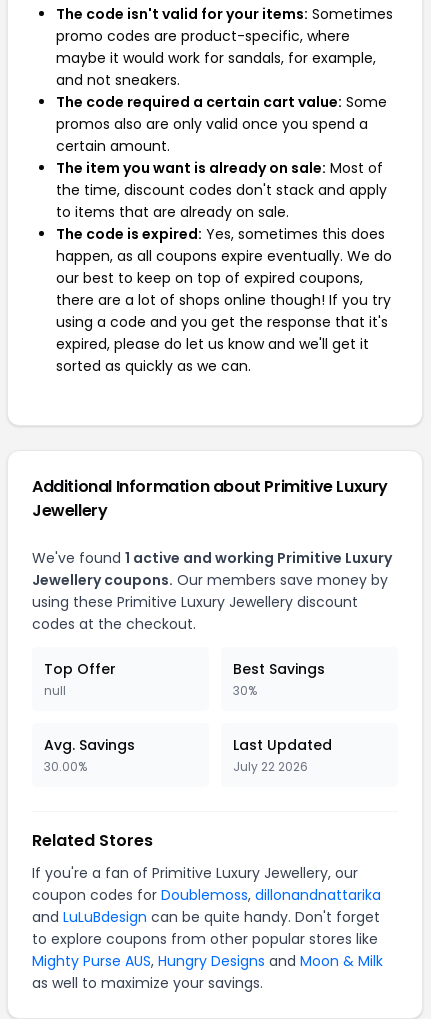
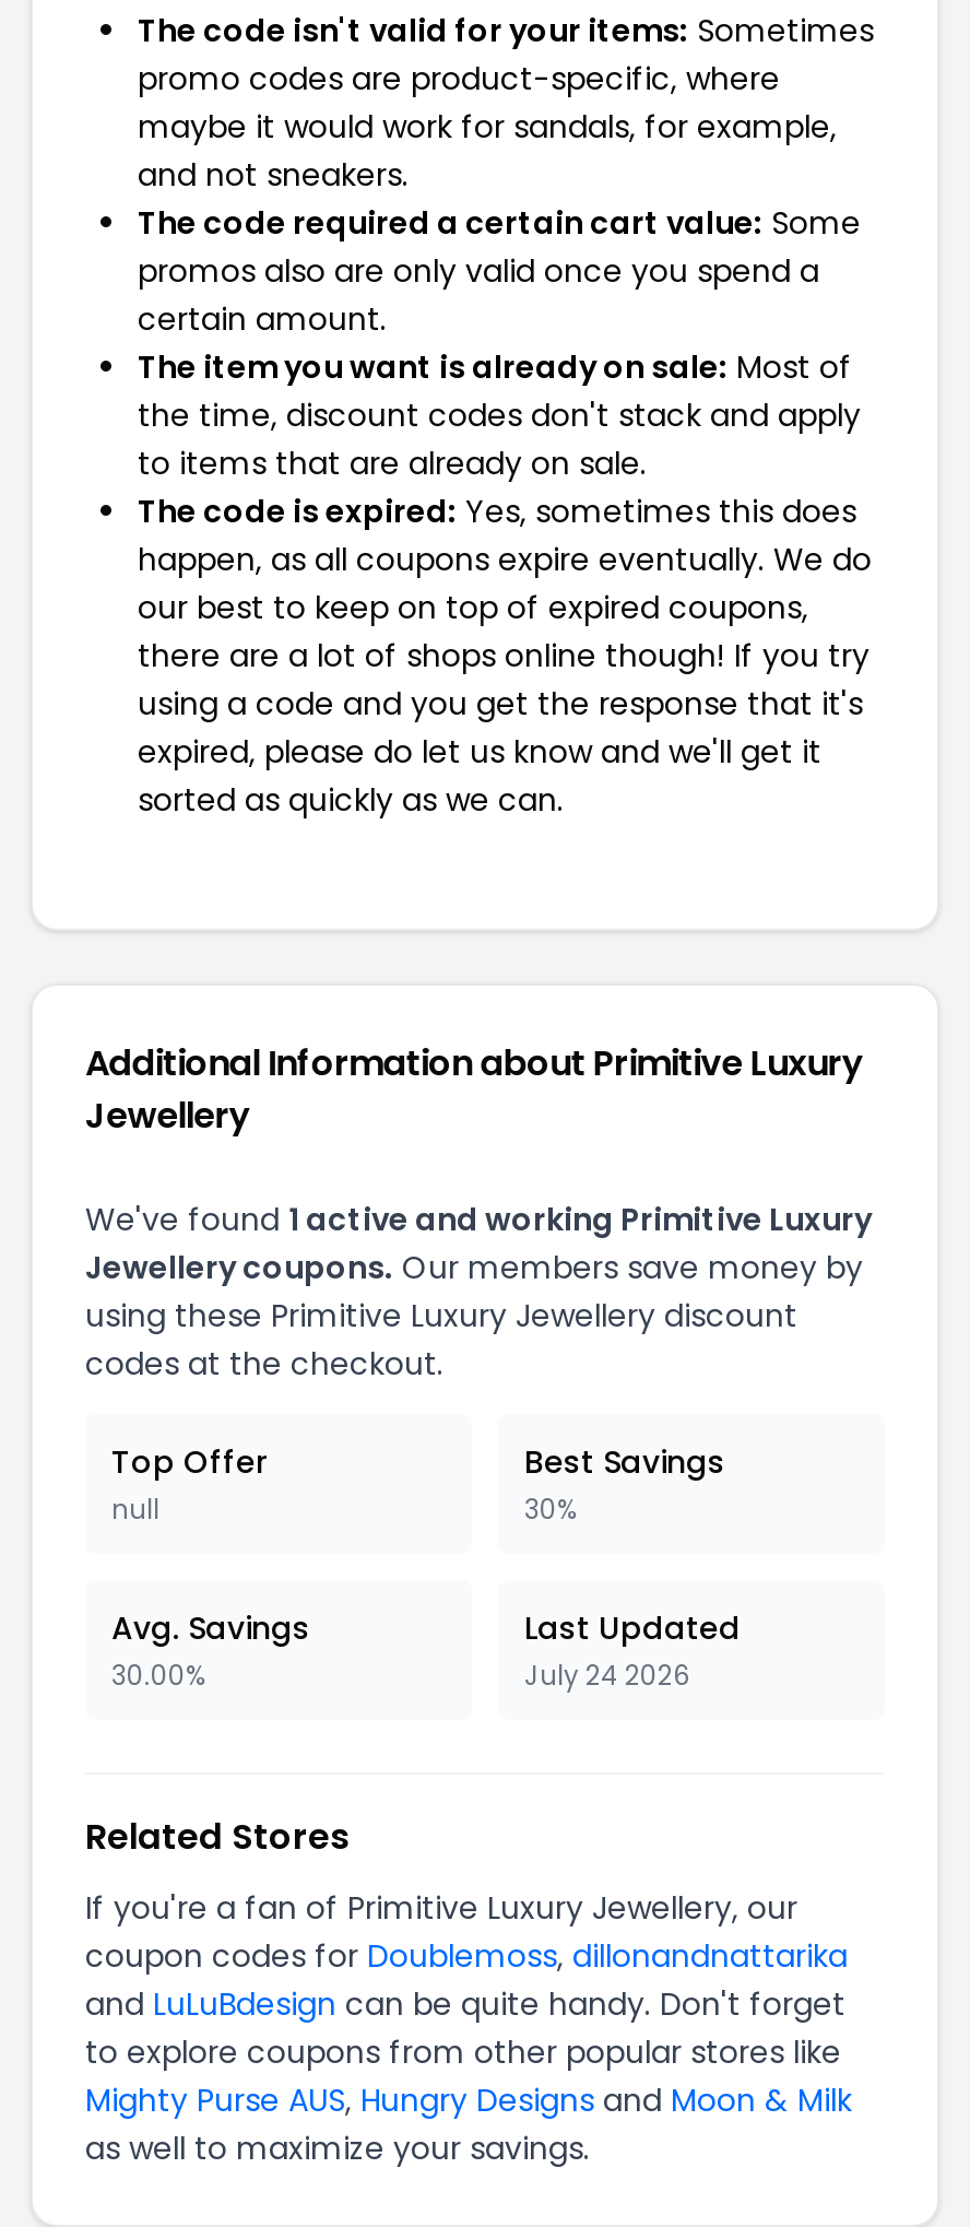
- July 22 2026
+ July 24 2026
